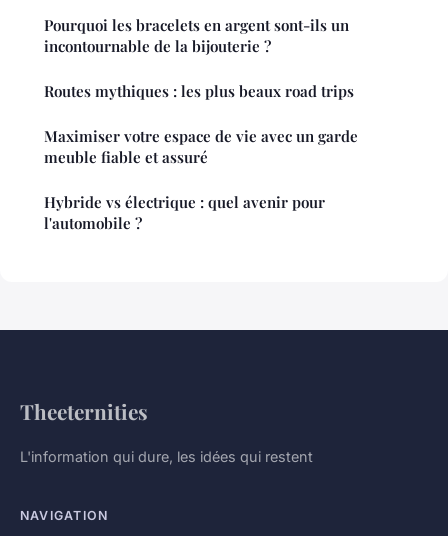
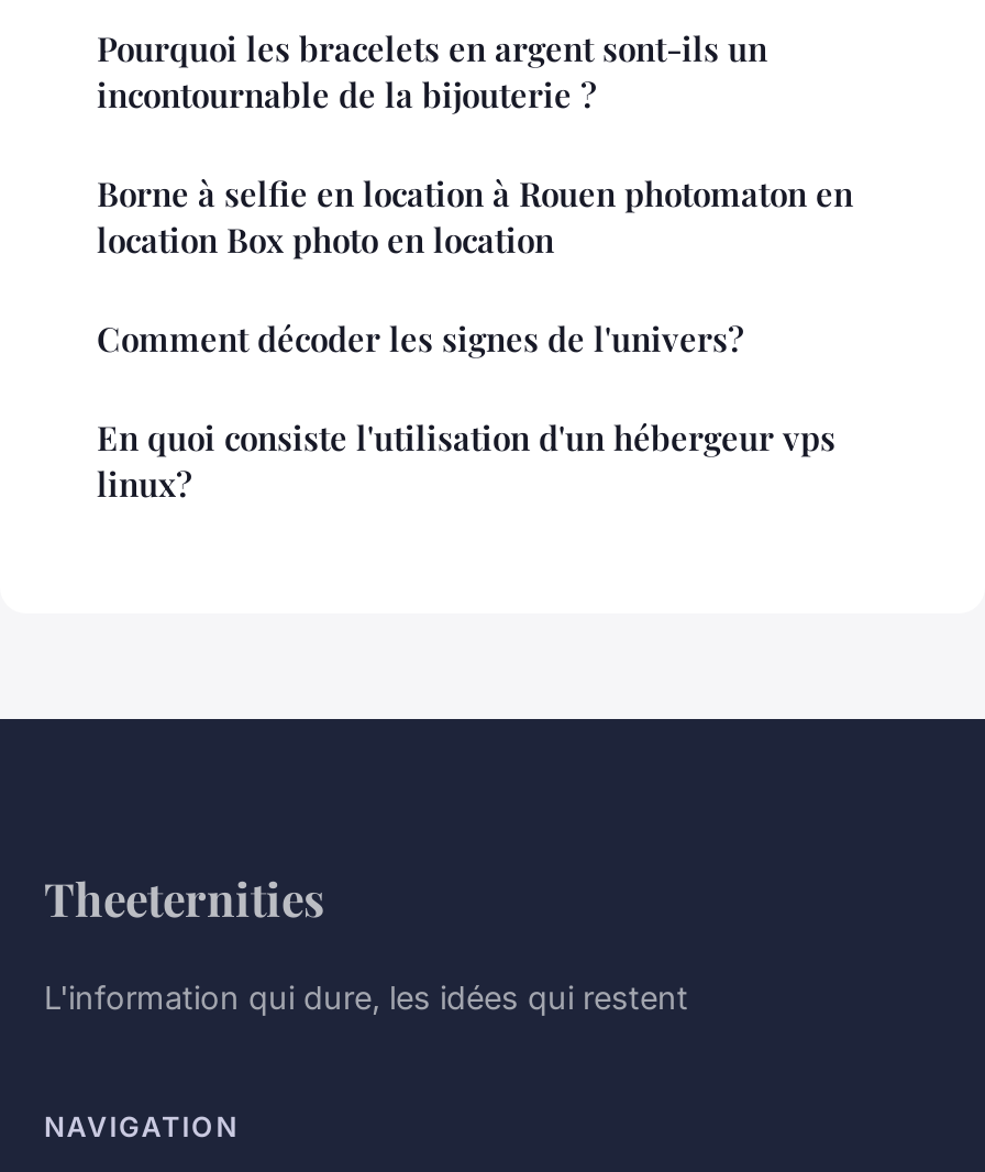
- Routes mythiques : les plus beaux road trips
+ Borne à selfie en location à Rouen photomaton en
+ location Box photo en location

- Maximiser votre espace de vie avec un garde
- meuble fiable et assuré
+ Comment décoder les signes de l'univers?

- Hybride vs électrique : quel avenir pour
- l'automobile ?
+ En quoi consiste l'utilisation d'un hébergeur vps
+ linux?
